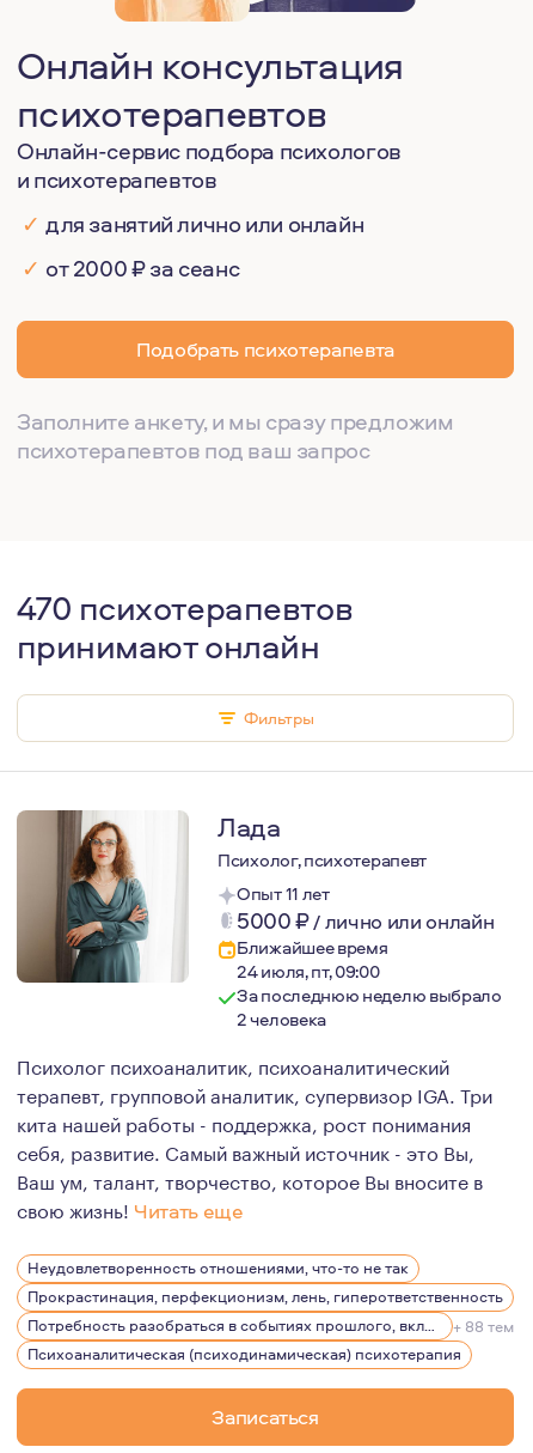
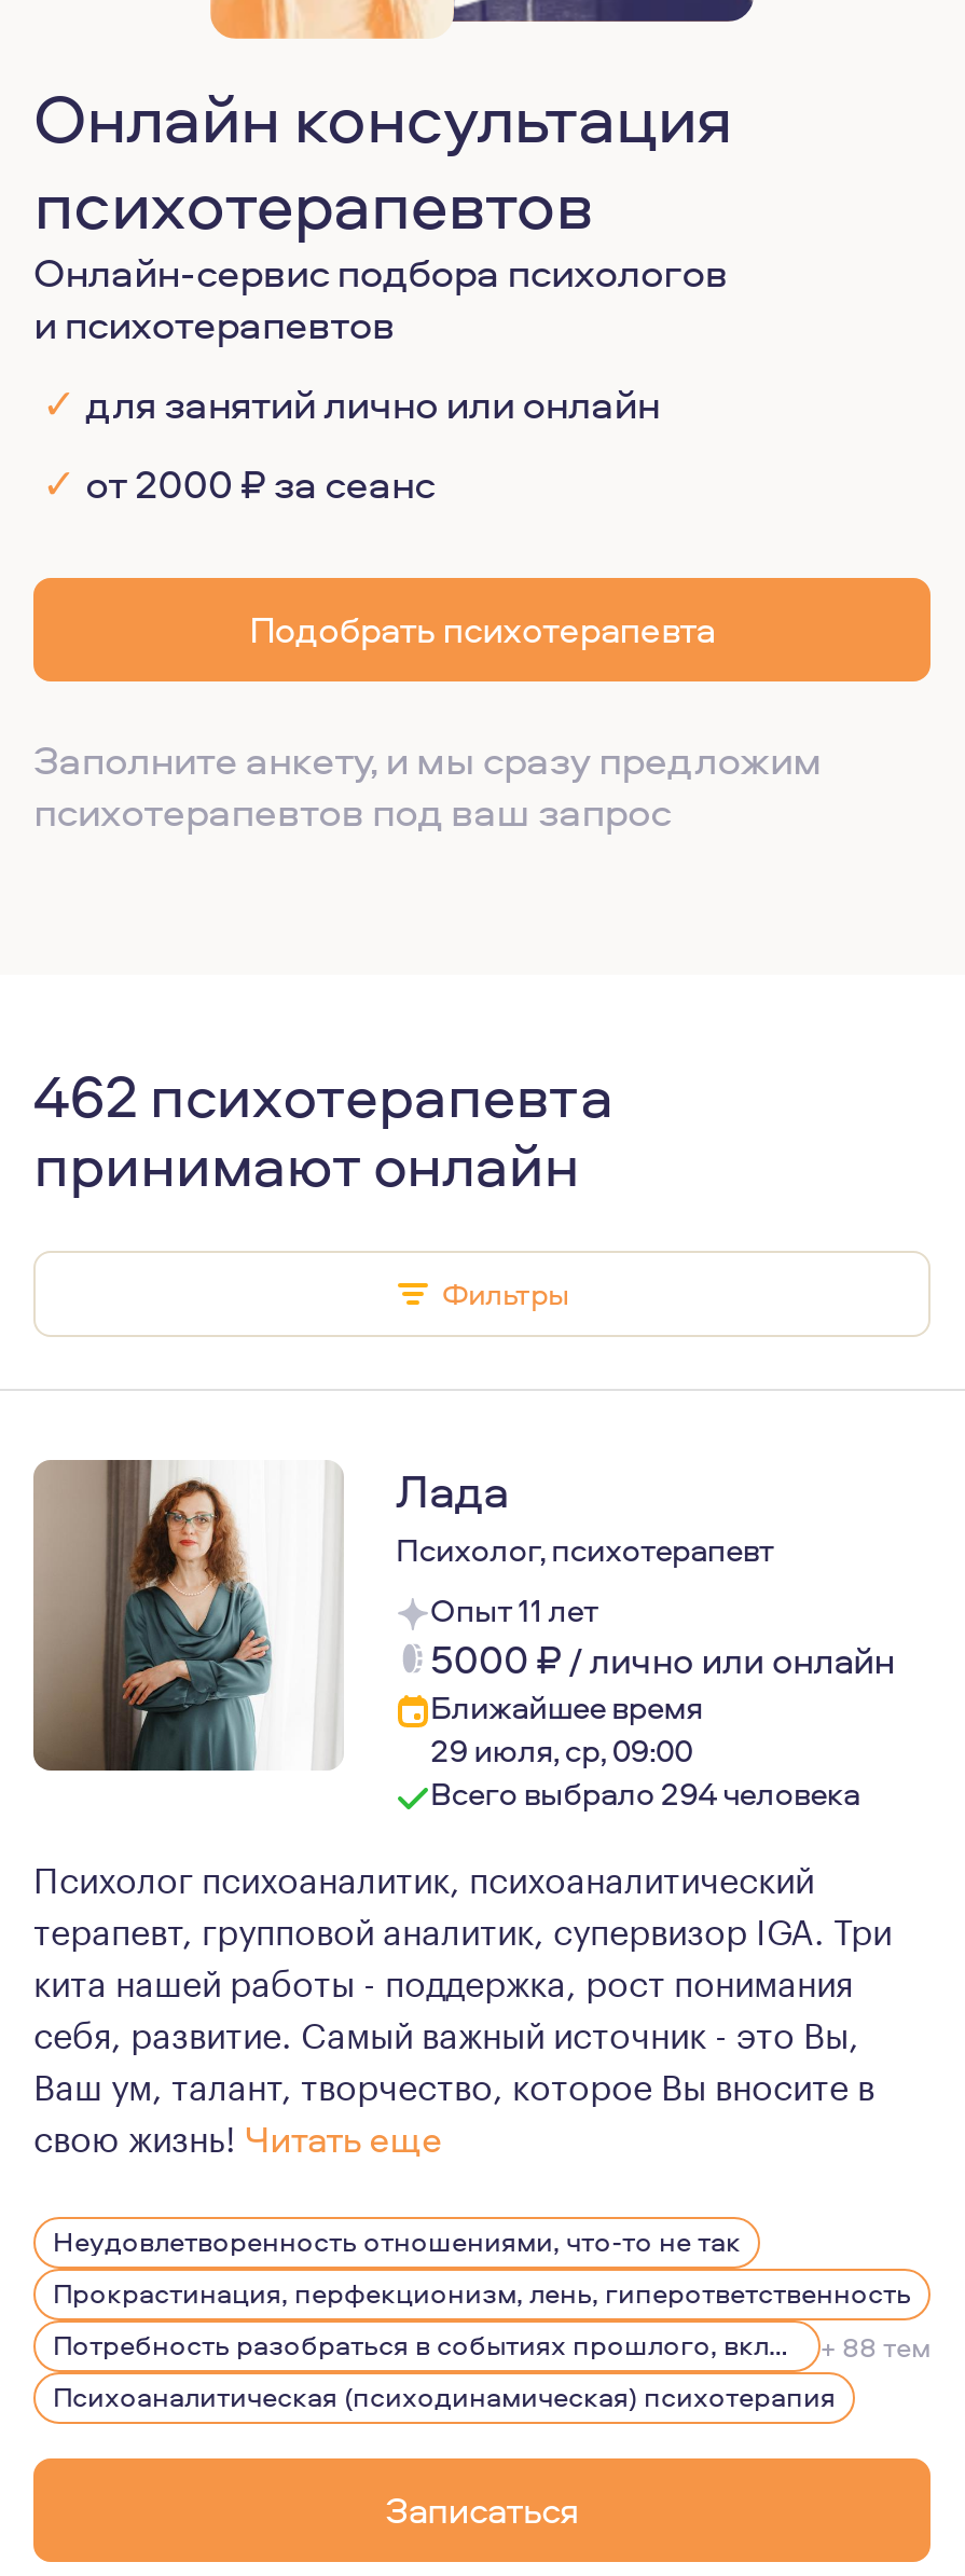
- 470 психотерапевтов
+ 462 психотерапевта

- 24 июля, пт, 09:00
- За последнюю неделю выбрало
- 2 человека
+ 29 июля, ср, 09:00
+ Всего выбрало 294 человека
